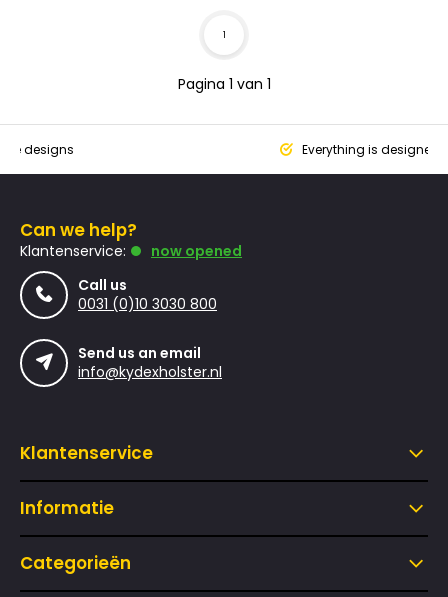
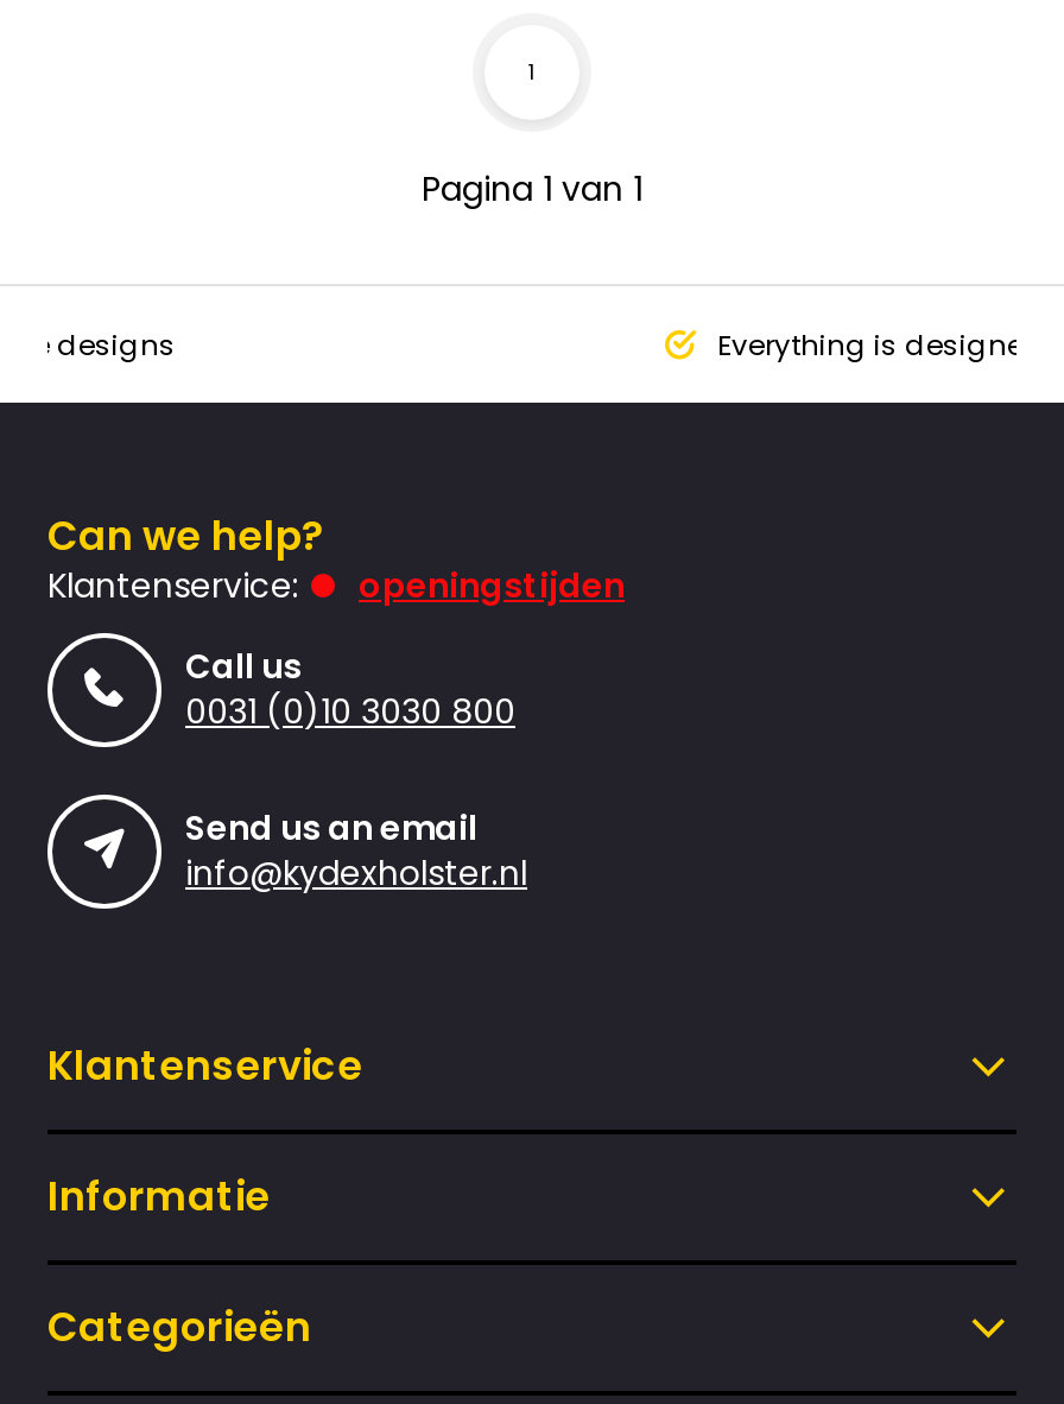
- now opened
+ openingstijden
